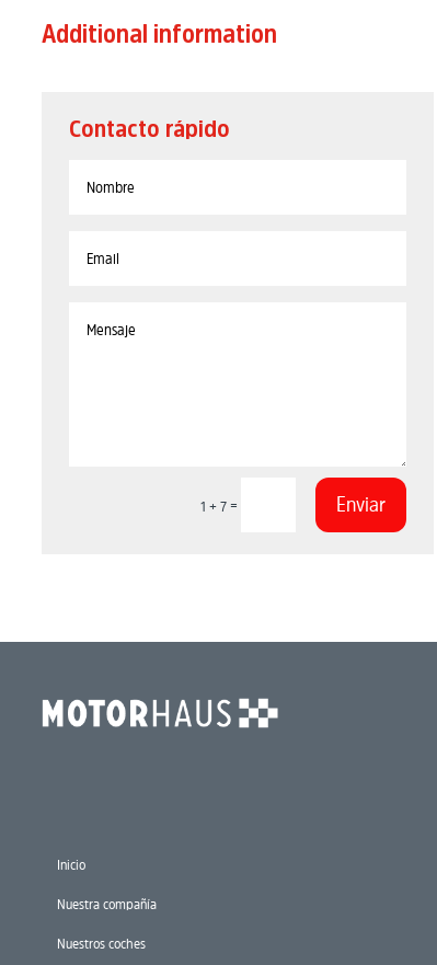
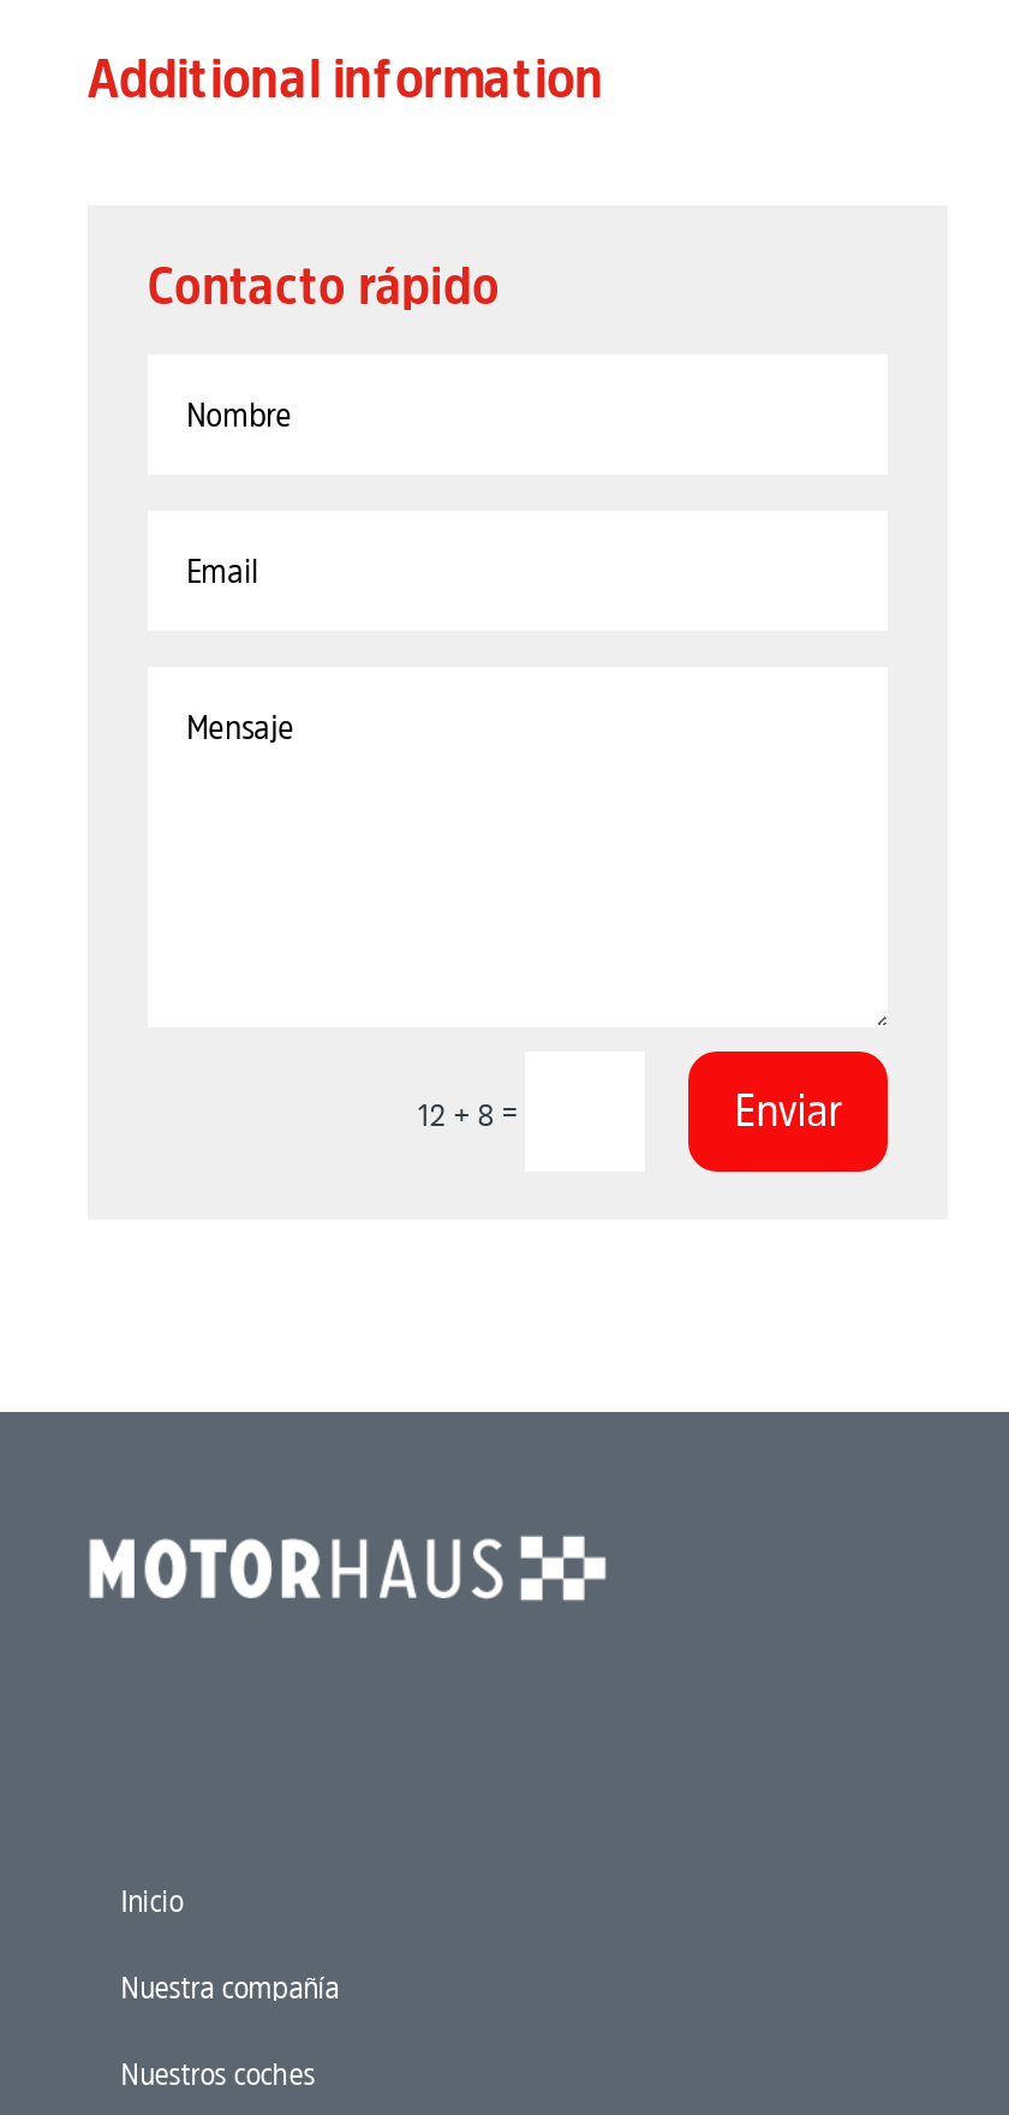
- 1 + 7 =
+ 12 + 8 =
